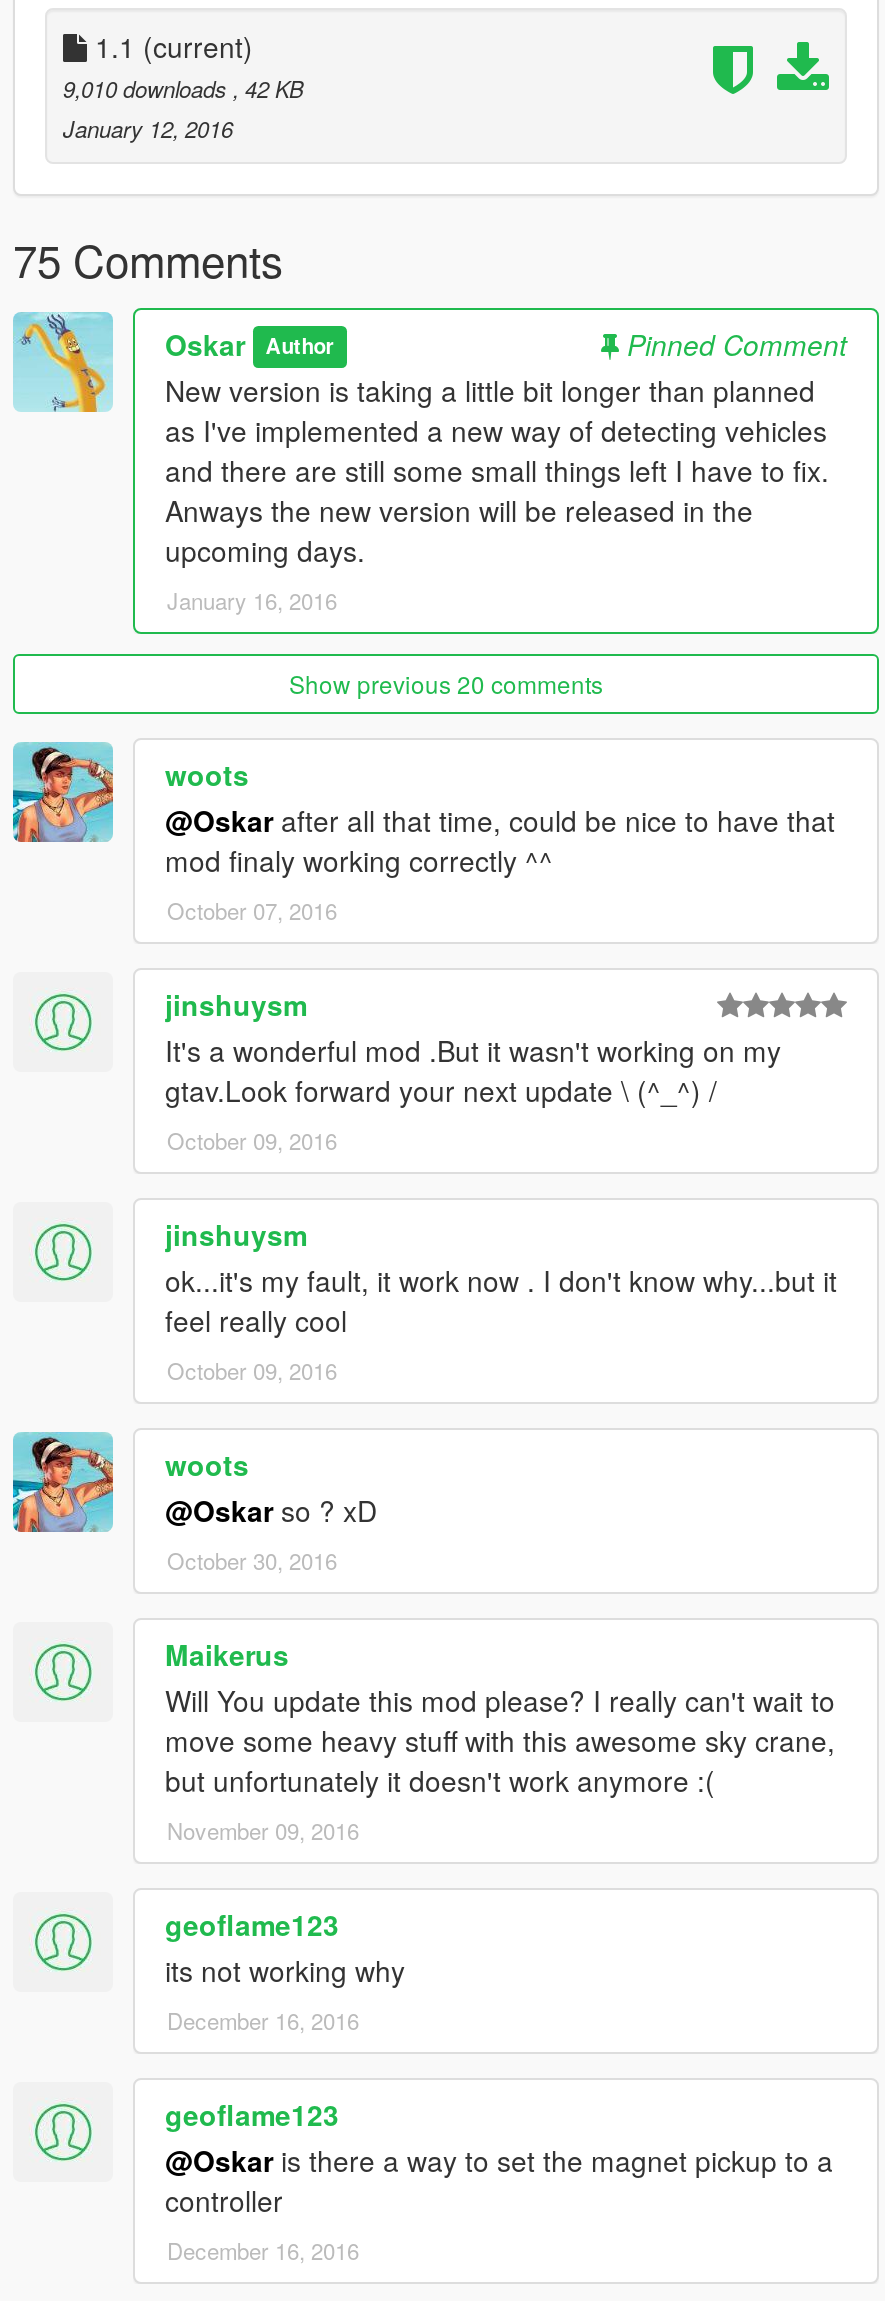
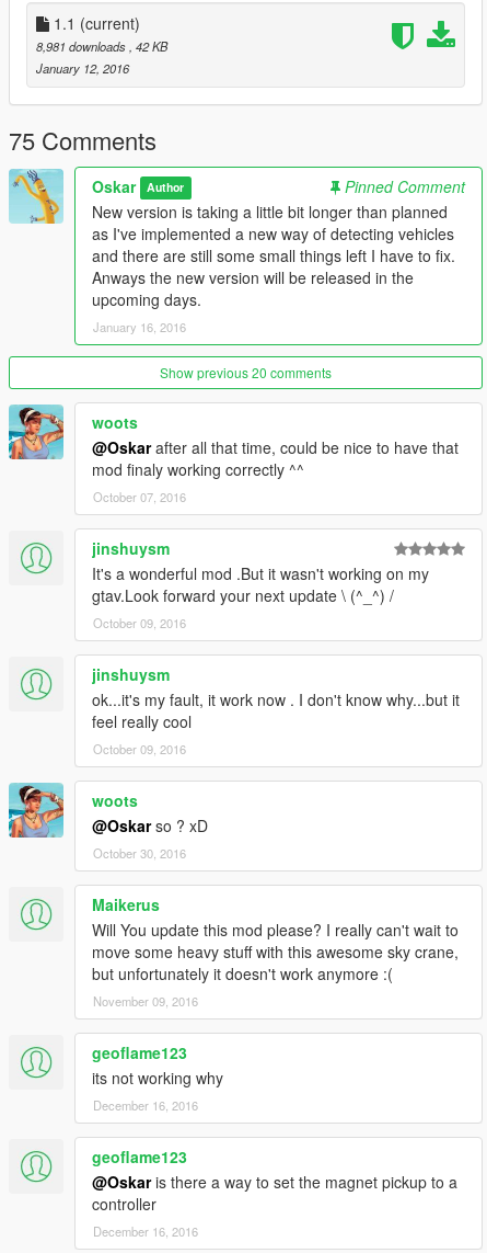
- 9,010 downloads, 42 KB
+ 8,981 downloads, 42 KB
